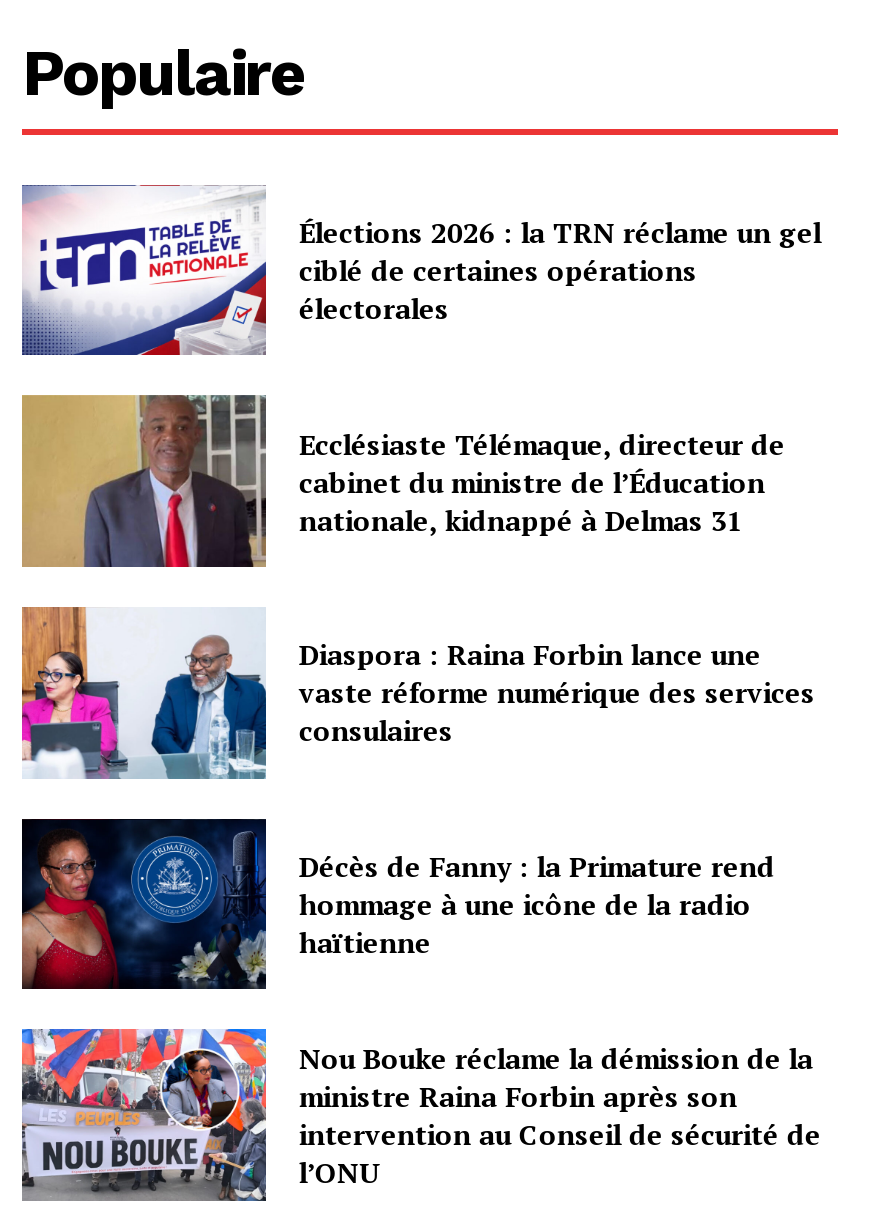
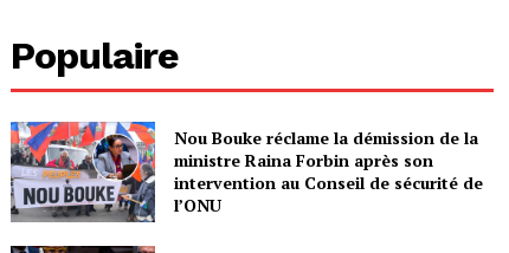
- [image]
- Élections 2026 : la TRN réclame un gel
- ciblé de certaines opérations
- électorales

- [image]
- Ecclésiaste Télémaque, directeur de
- cabinet du ministre de l’Éducation
- nationale, kidnappé à Delmas 31

- [image]
- Diaspora : Raina Forbin lance une
- vaste réforme numérique des services
- consulaires

- [image]
- Décès de Fanny : la Primature rend
- hommage à une icône de la radio
- haïtienne
